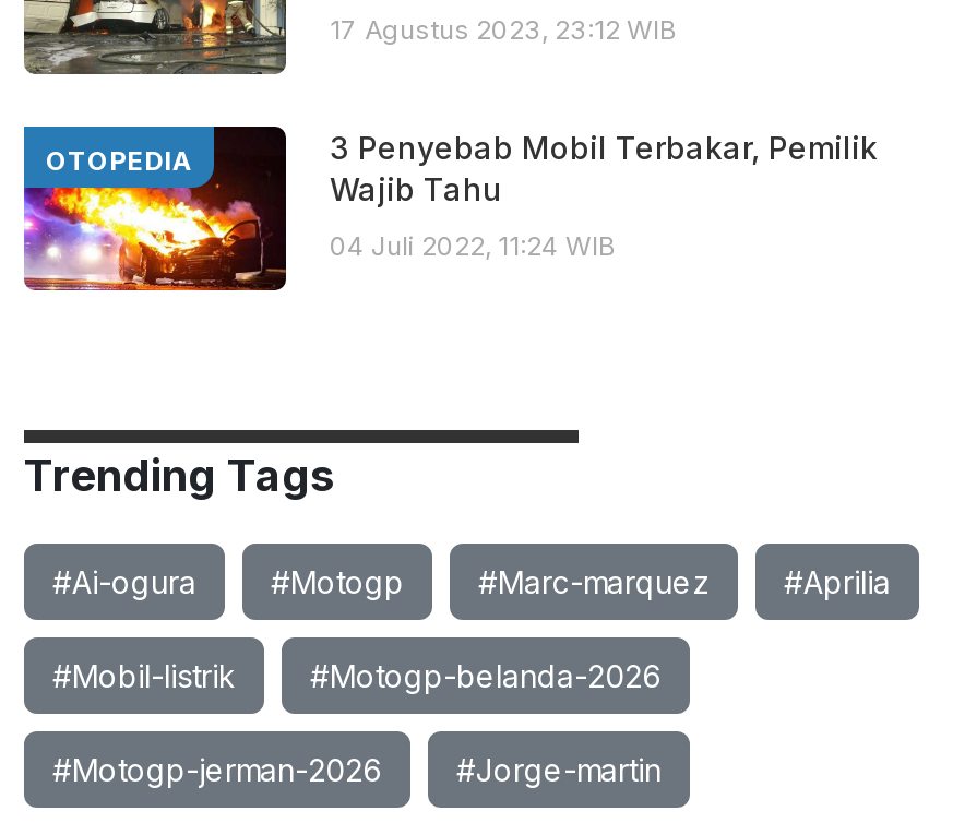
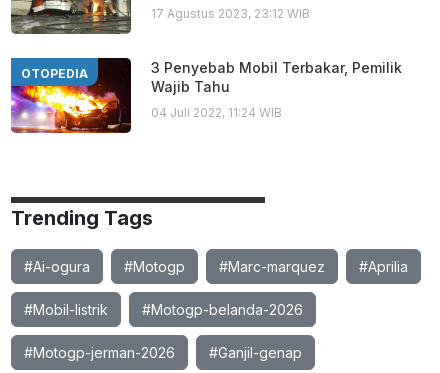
- #Jorge-martin
+ #Ganjil-genap
